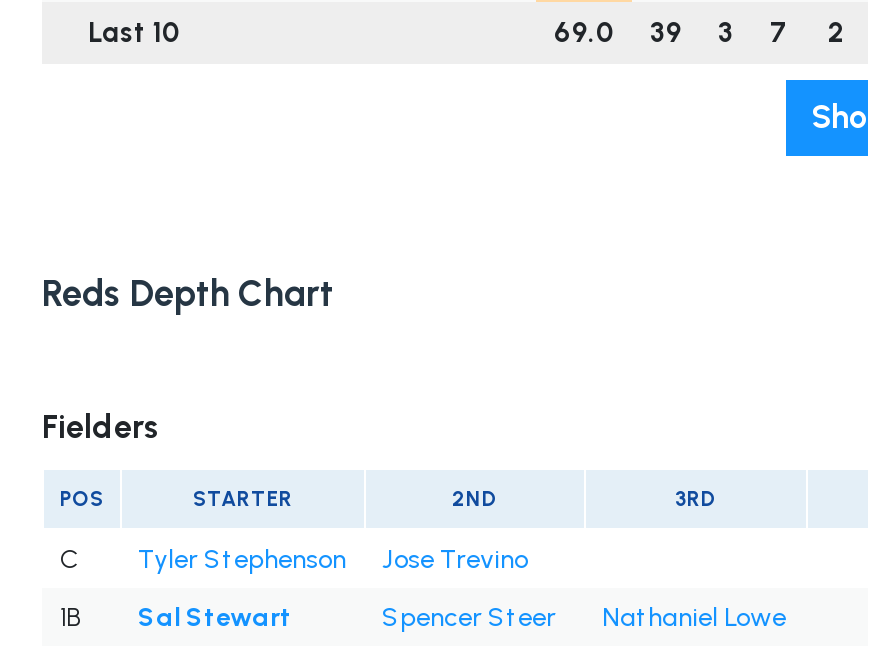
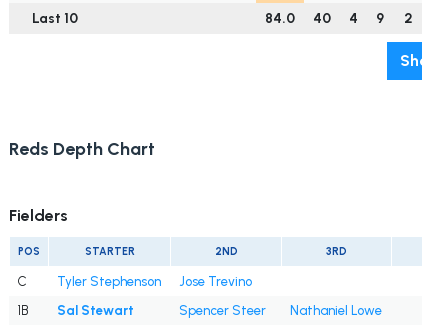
- 69.0
+ 84.0

- 39
+ 40

- 3
+ 4

- 7
+ 9
